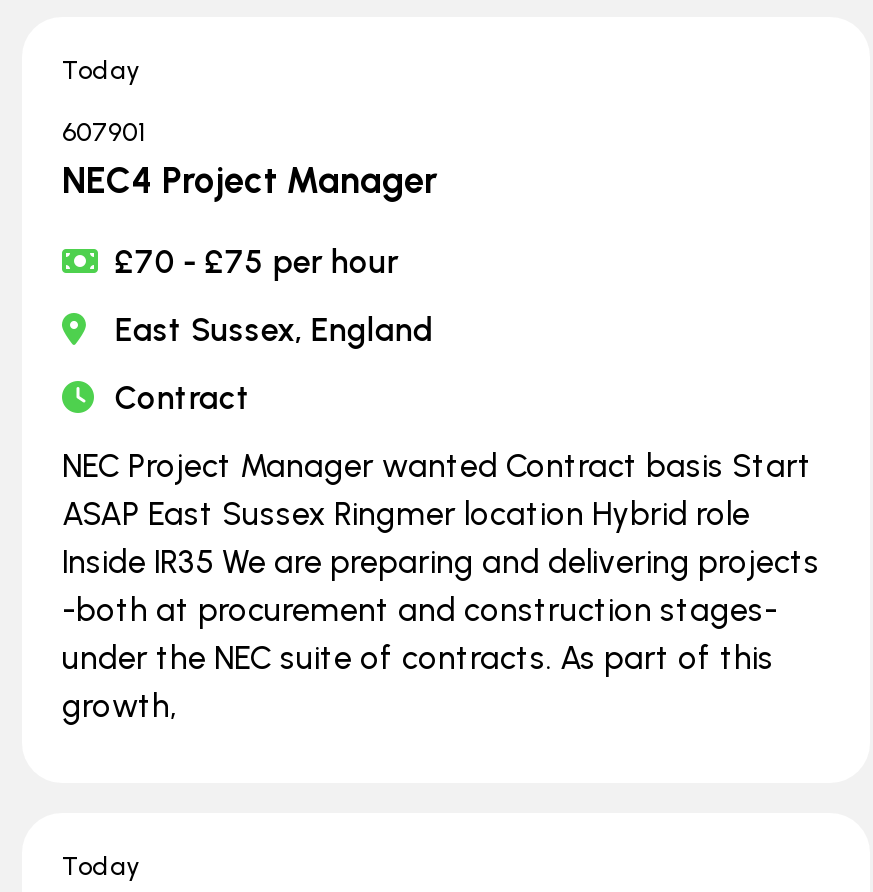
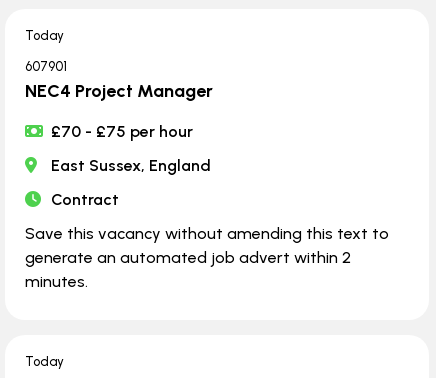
- NEC Project Manager wanted Contract basis Start
- ASAP East Sussex Ringmer location Hybrid role
- Inside IR35 We are preparing and delivering projects
- -both at procurement and construction stages-
- under the NEC suite of contracts. As part of this
- growth,
+ Save this vacancy without amending this text to
+ generate an automated job advert within 2
+ minutes.
